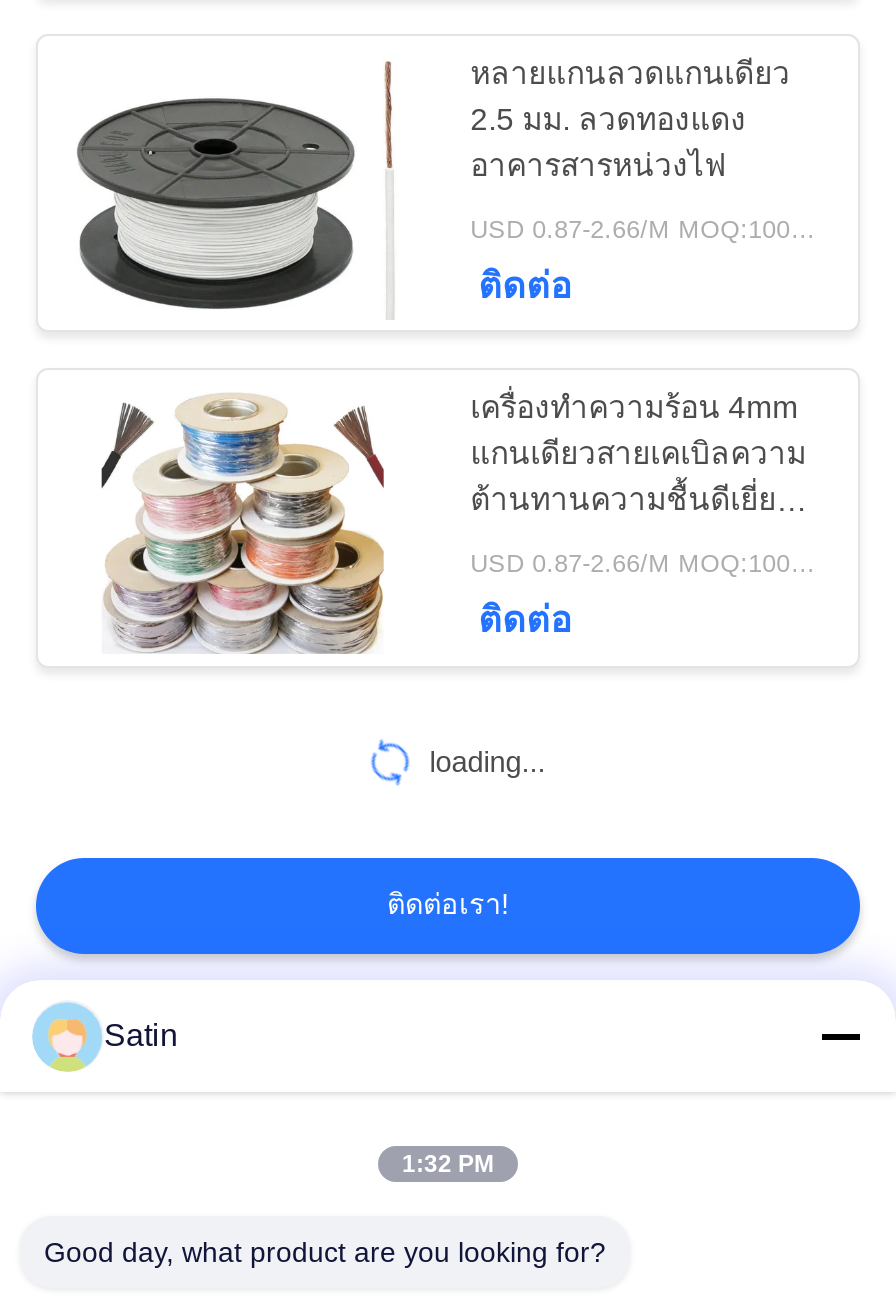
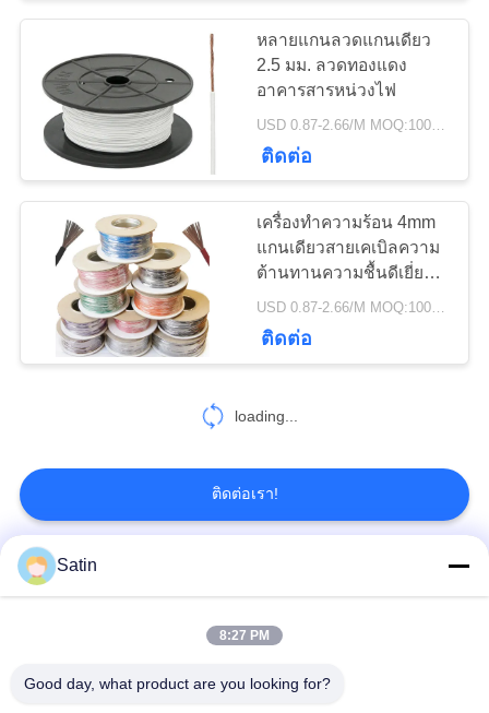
- 1:32 PM
+ 8:27 PM
